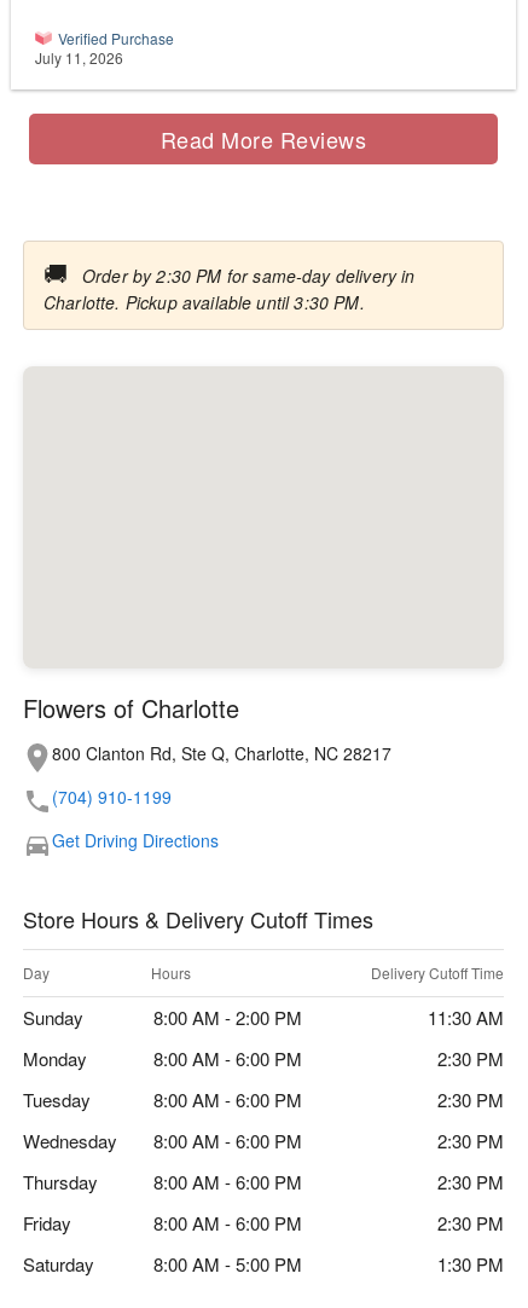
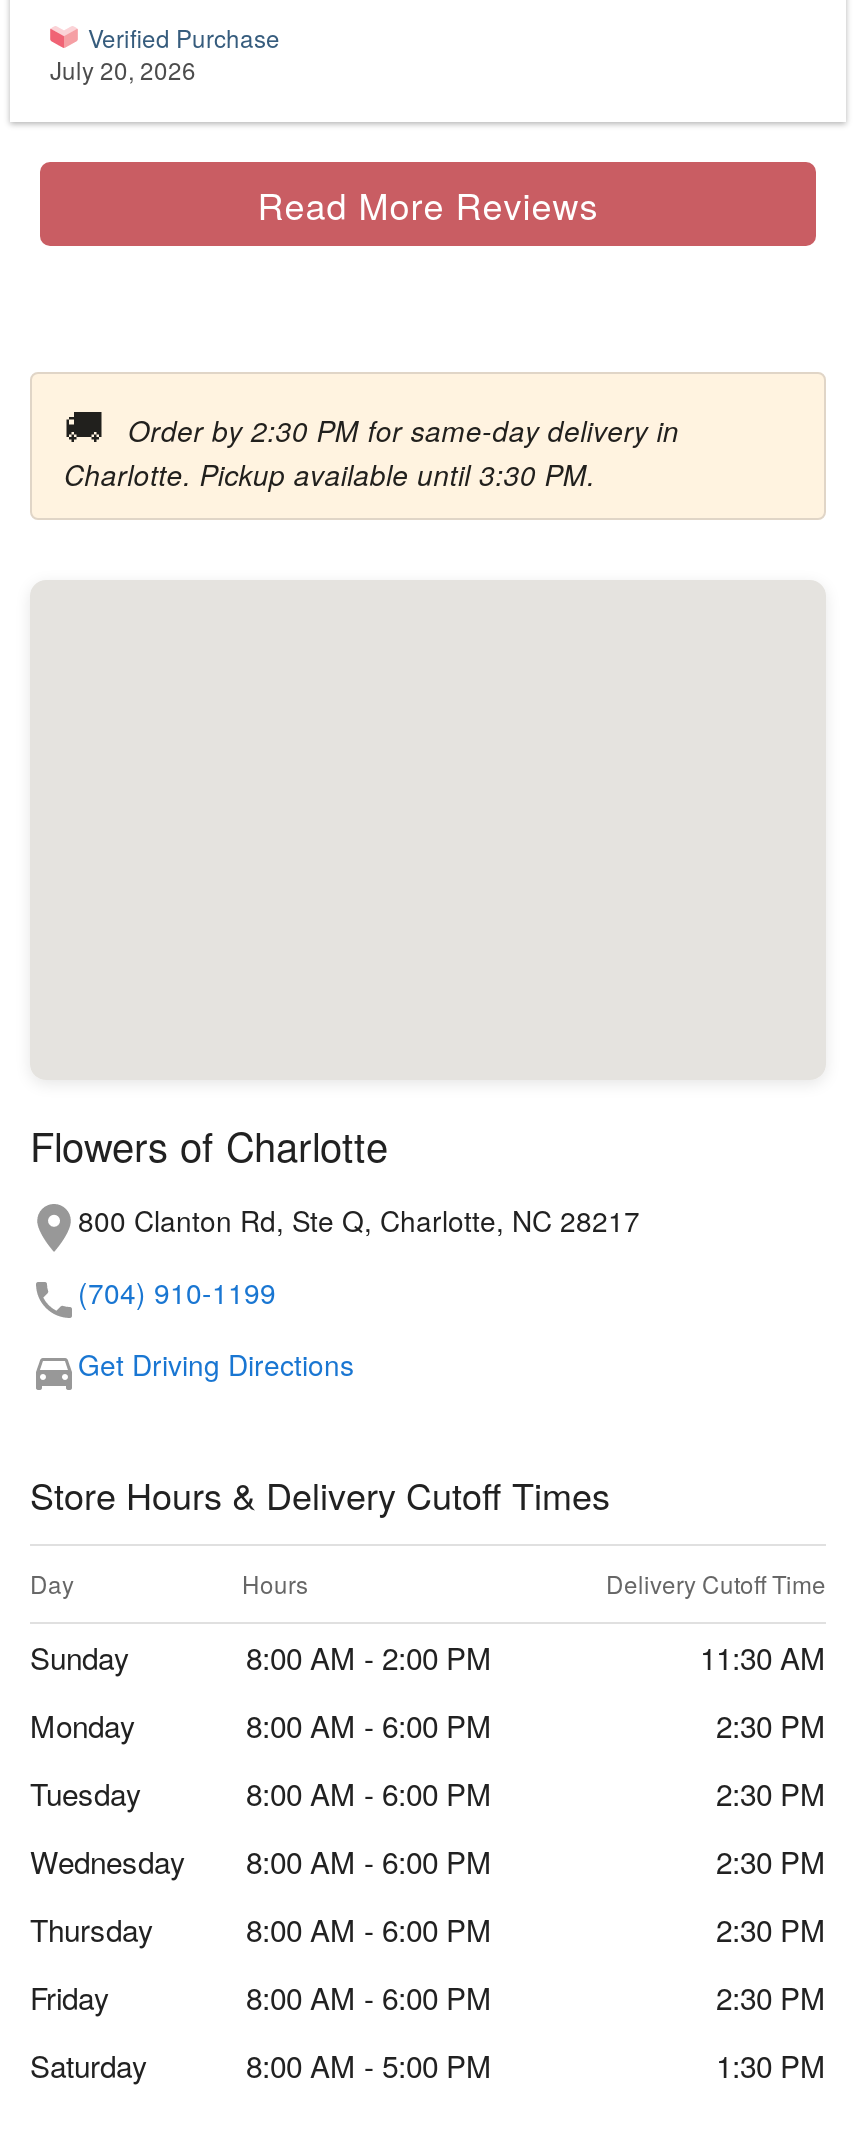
- July 11, 2026
+ July 20, 2026
